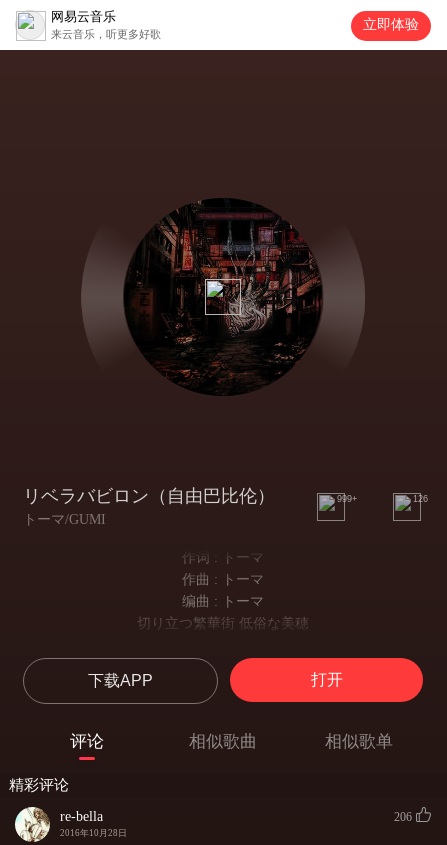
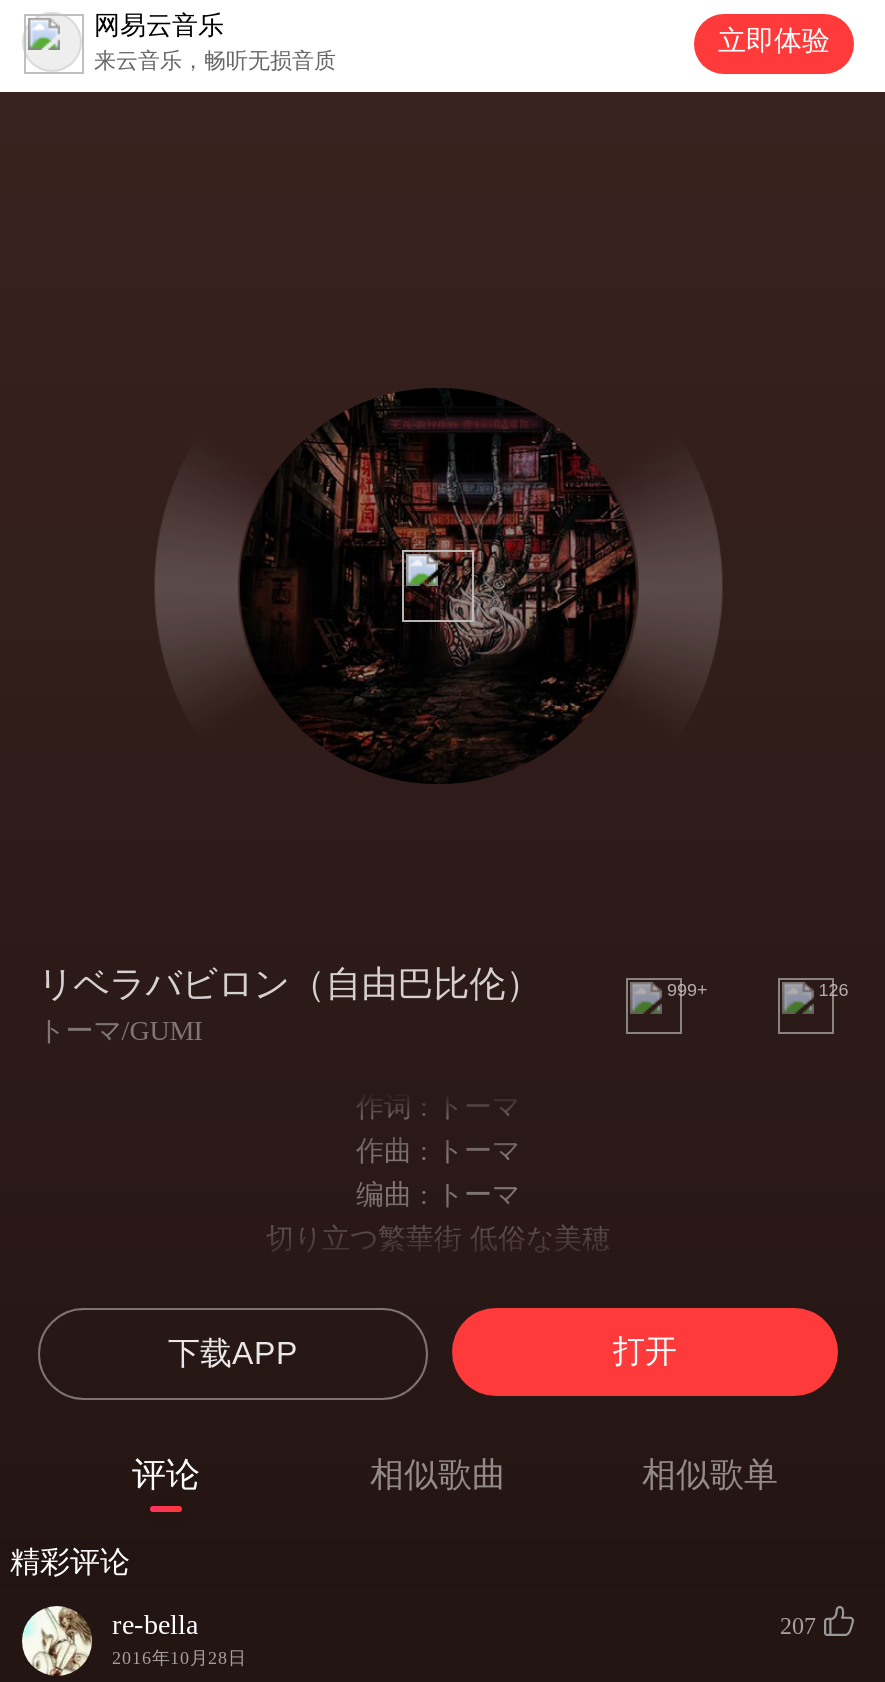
- 来云音乐，听更多好歌
+ 来云音乐，畅听无损音质

- 206
+ 207
